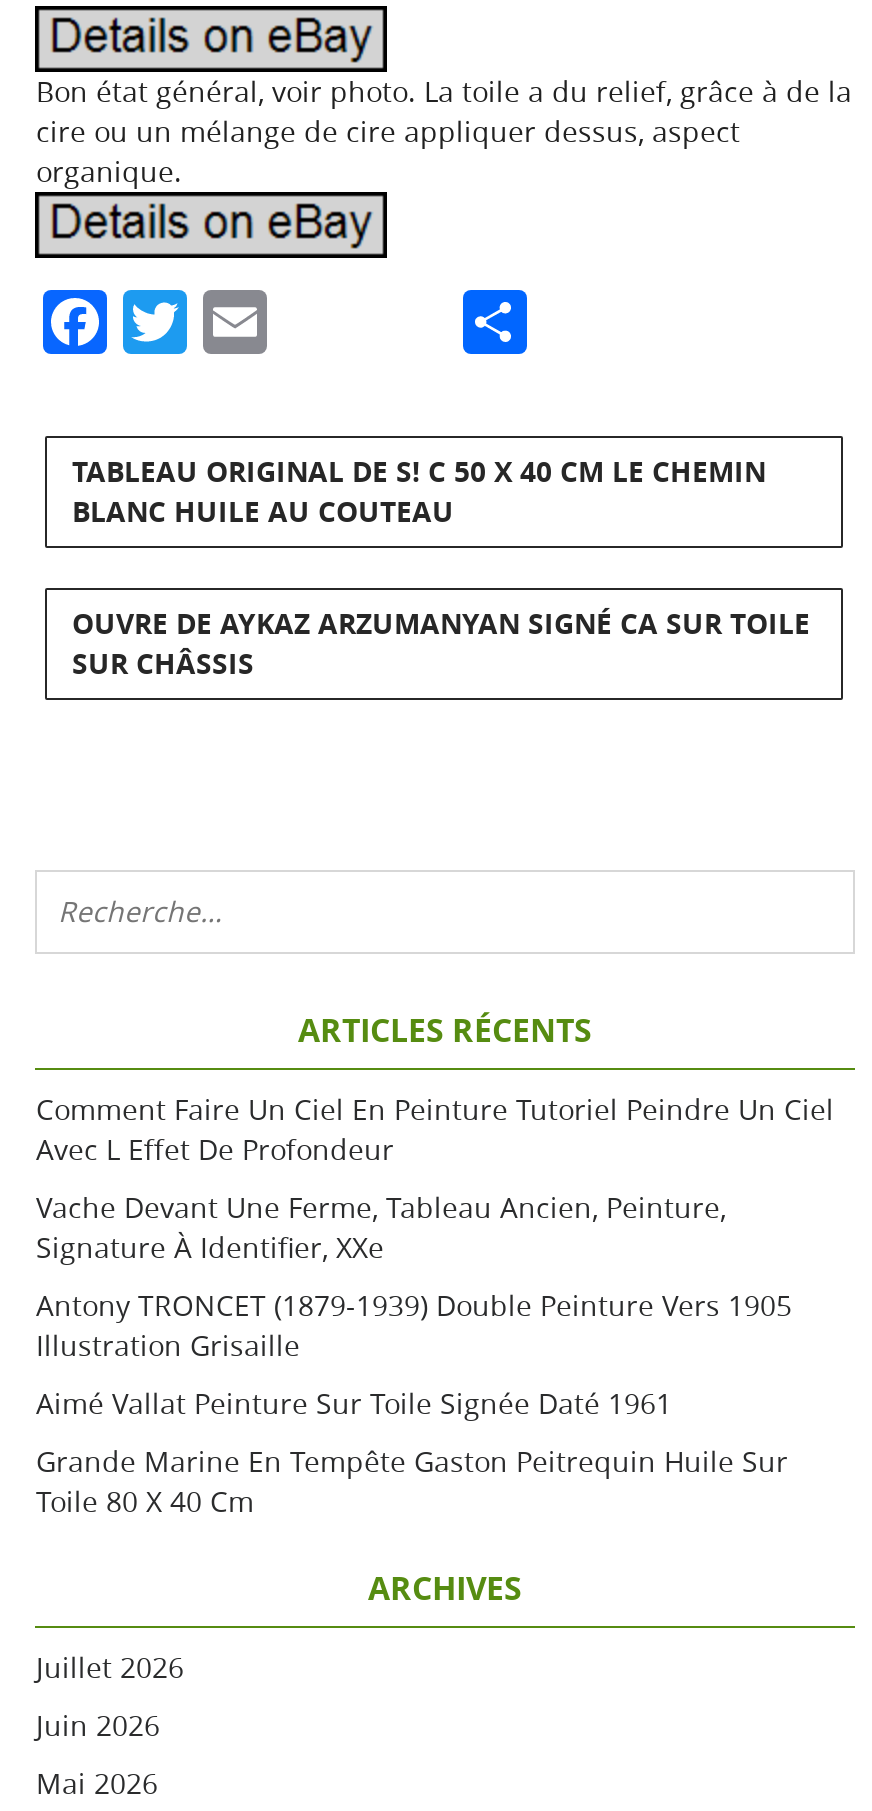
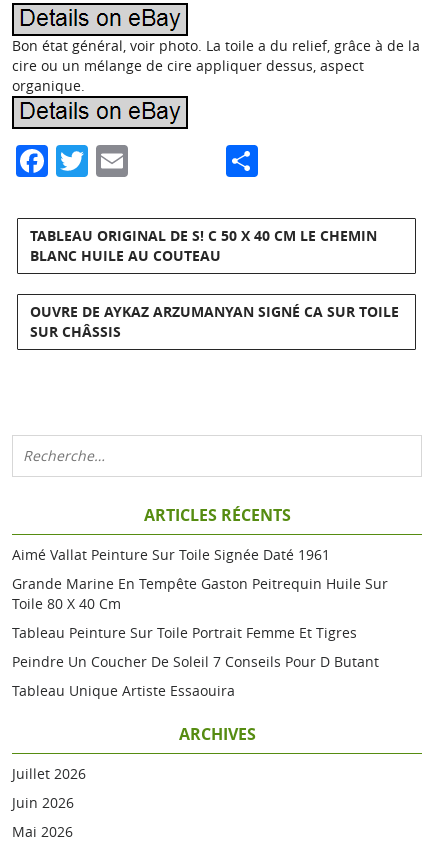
- Comment Faire Un Ciel En Peinture Tutoriel Peindre Un Ciel
- Avec L Effet De Profondeur
- Vache Devant Une Ferme, Tableau Ancien, Peinture,
- Signature À Identifier, XXe
- Antony TRONCET (1879-1939) Double Peinture Vers 1905
- Illustration Grisaille

moved up: Aimé Vallat Peinture Sur Toile Signée Daté 1961 | Grande Marine En Tempête Gaston Peitrequin Huile Sur | Toile 80 X 40 Cm

+ Tableau Peinture Sur Toile Portrait Femme Et Tigres
+ Peindre Un Coucher De Soleil 7 Conseils Pour D Butant
+ Tableau Unique Artiste Essaouira
